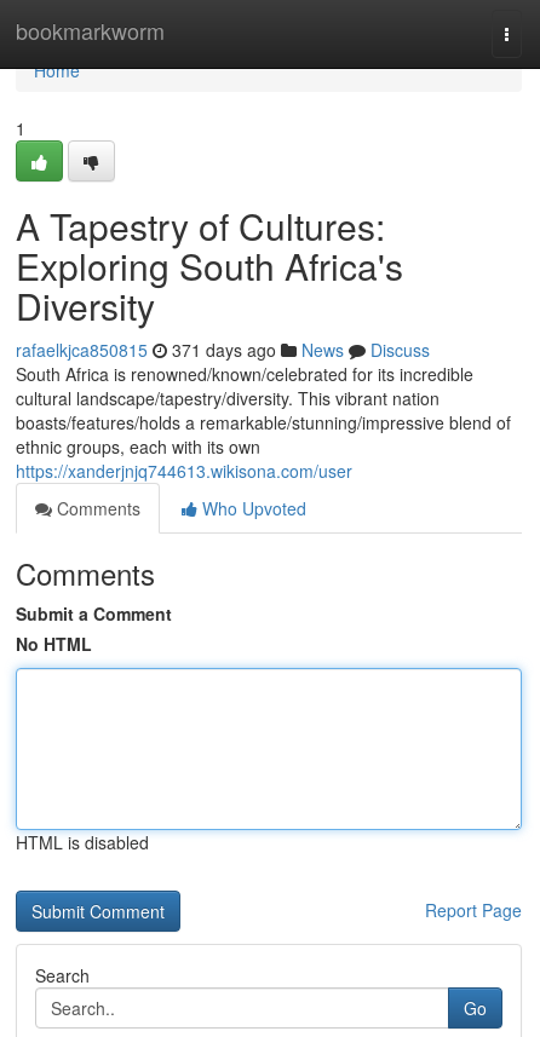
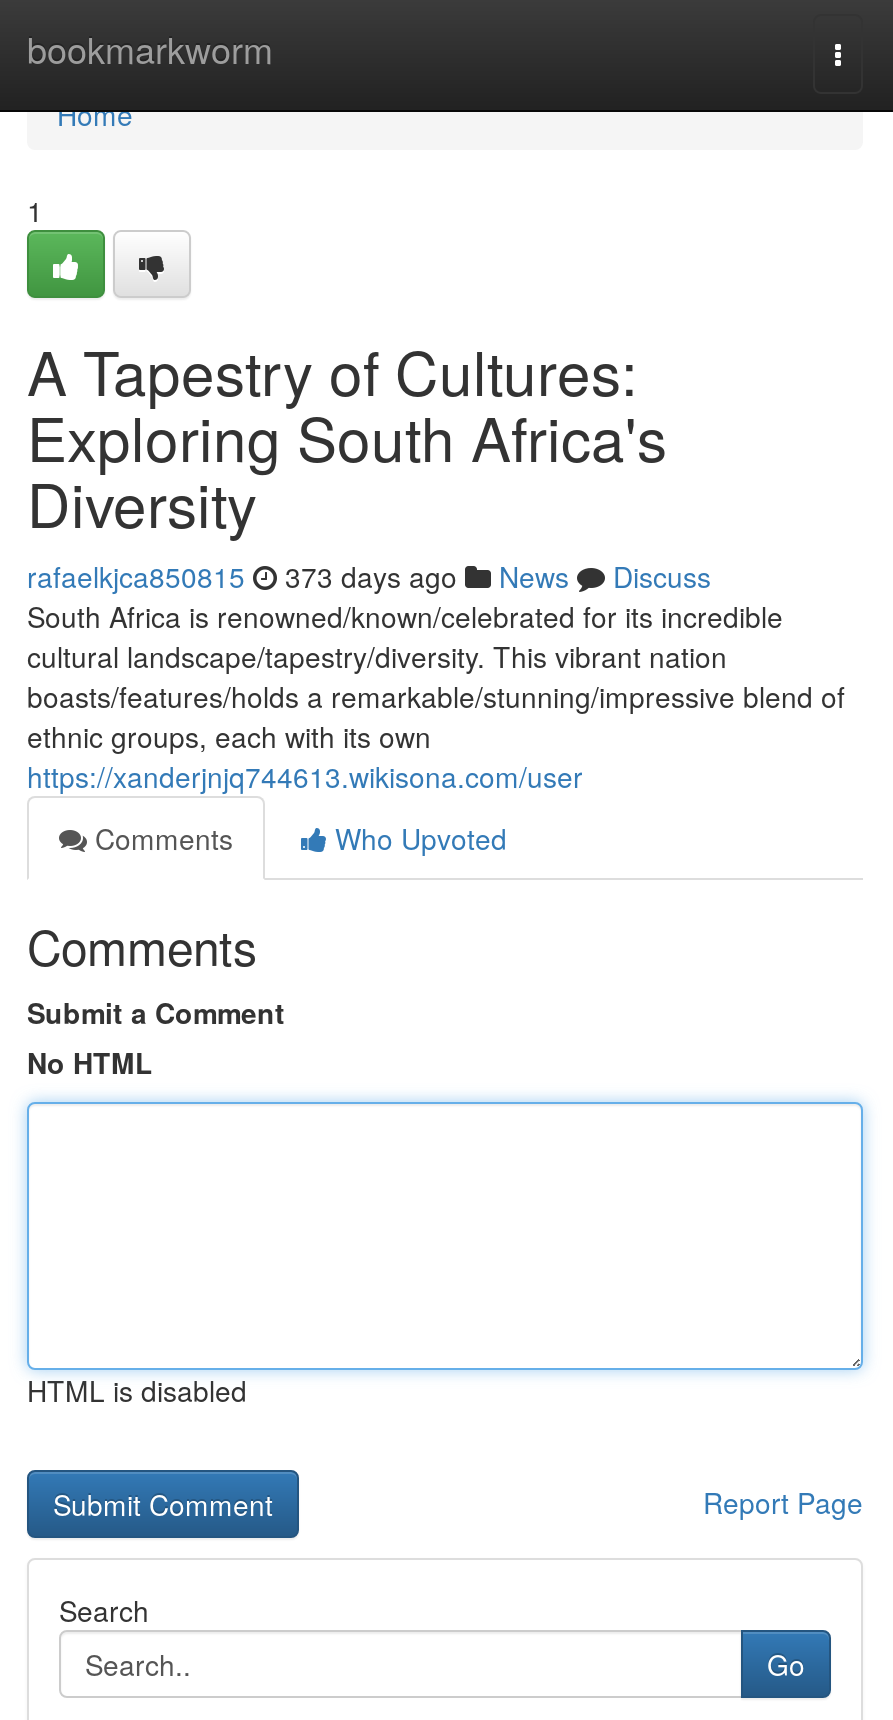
- rafaelkjca850815 371 days ago News Discuss
+ rafaelkjca850815 373 days ago News Discuss
